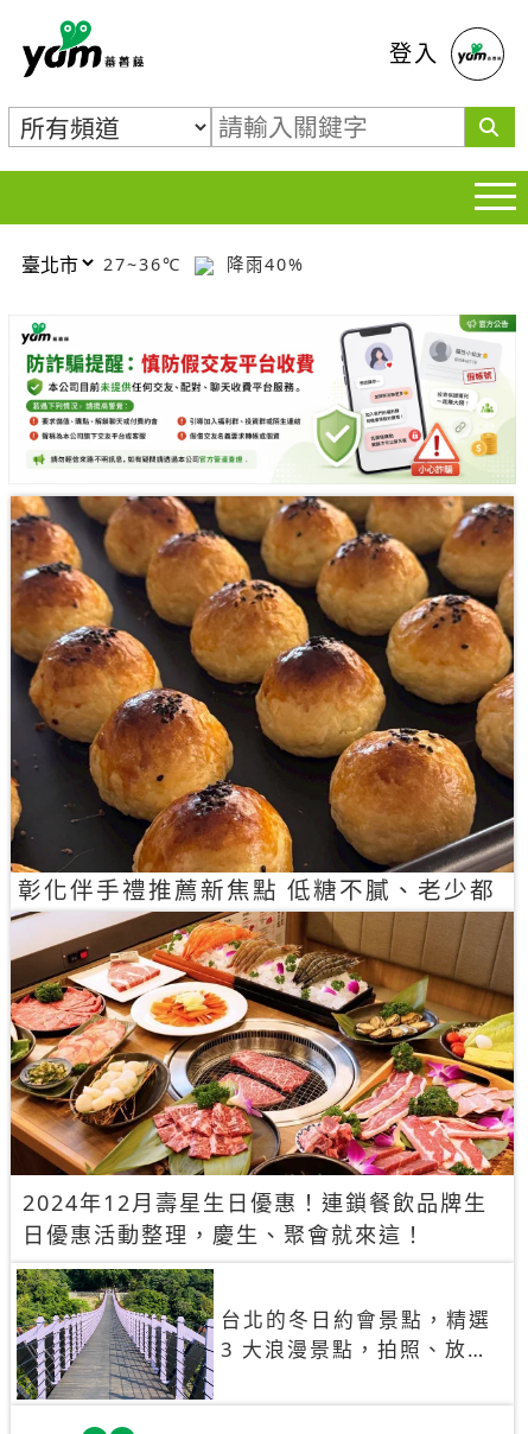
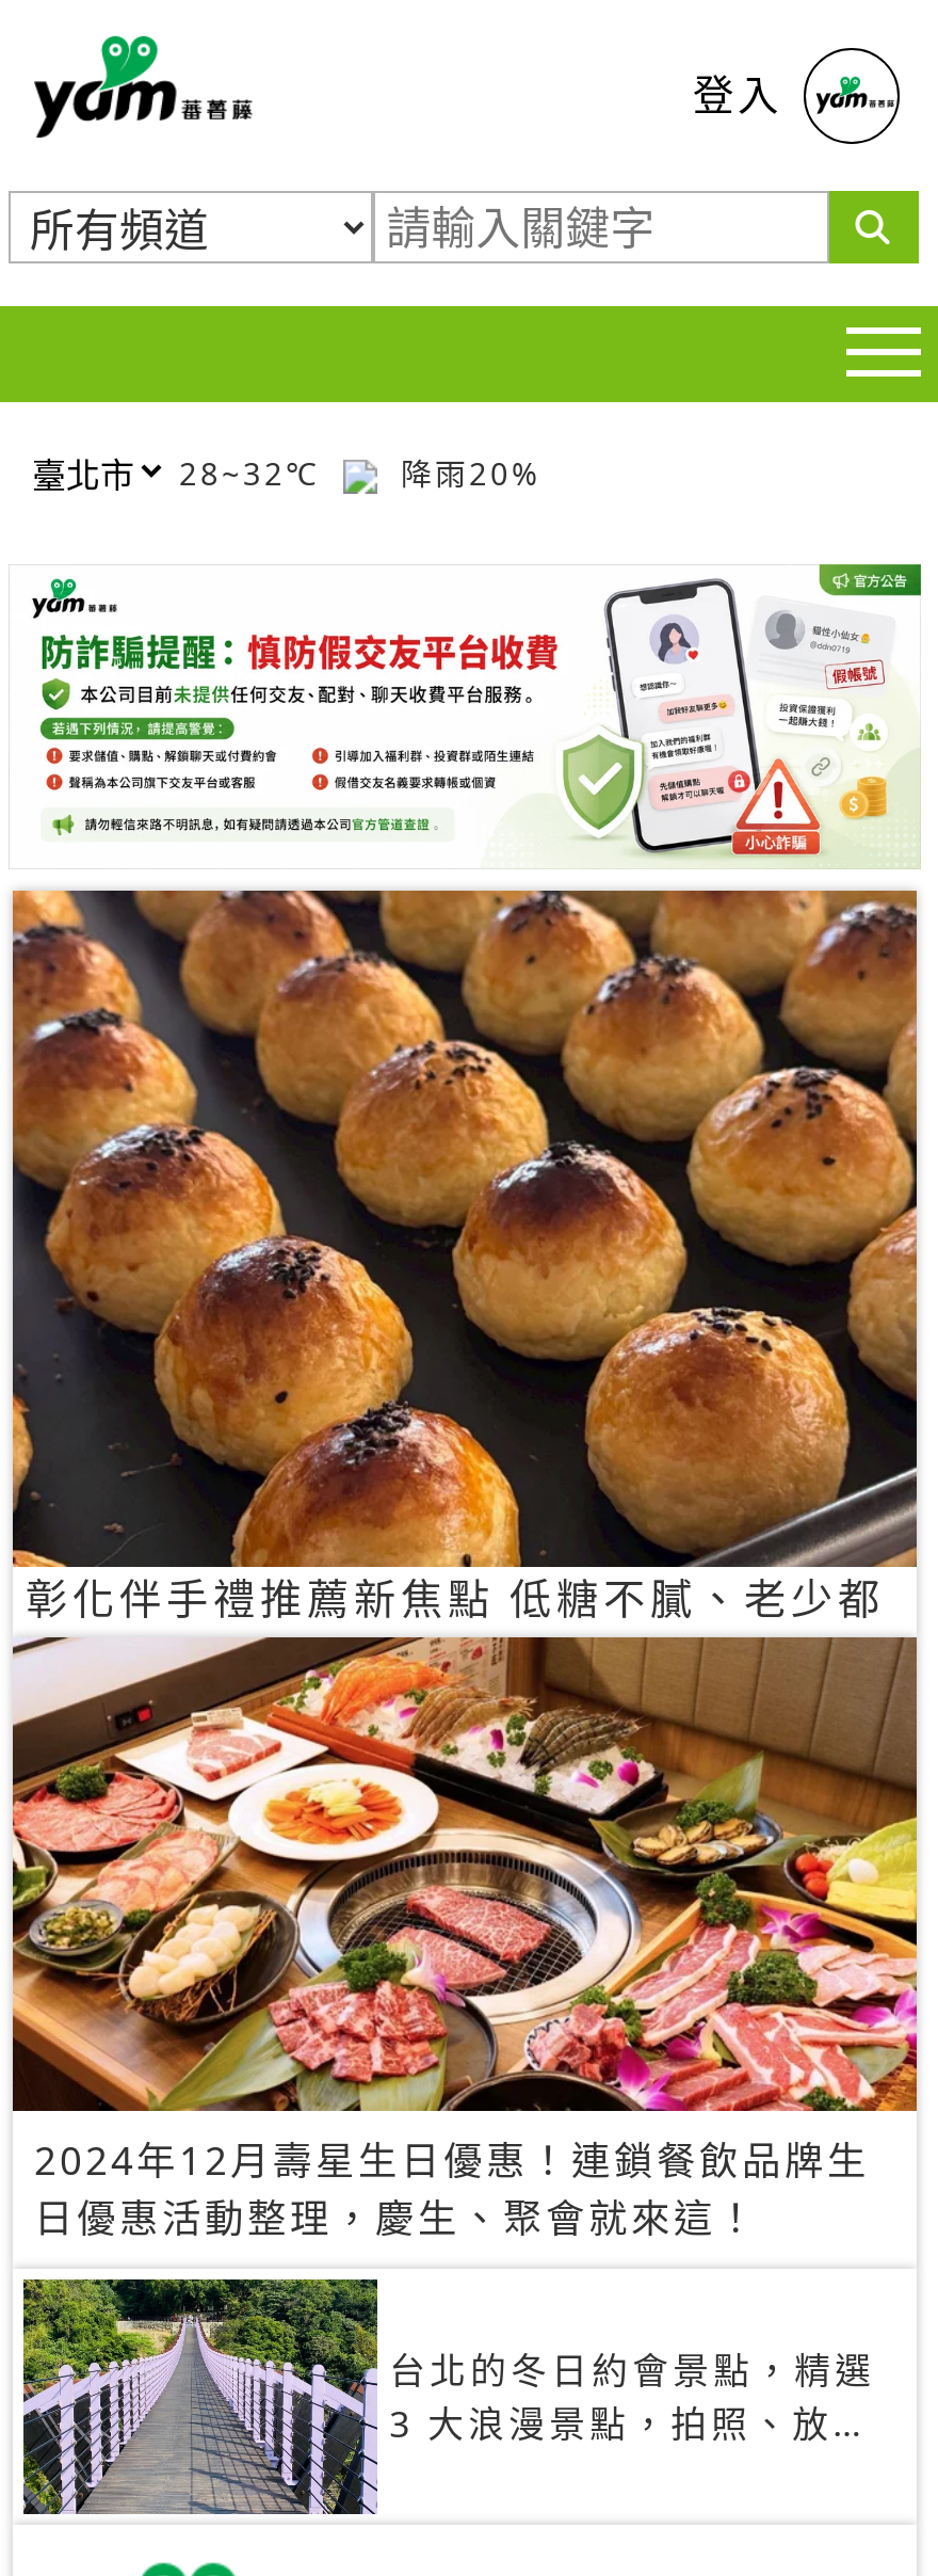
- 27~36℃
+ 28~32℃

- 降雨40%
+ 降雨20%
